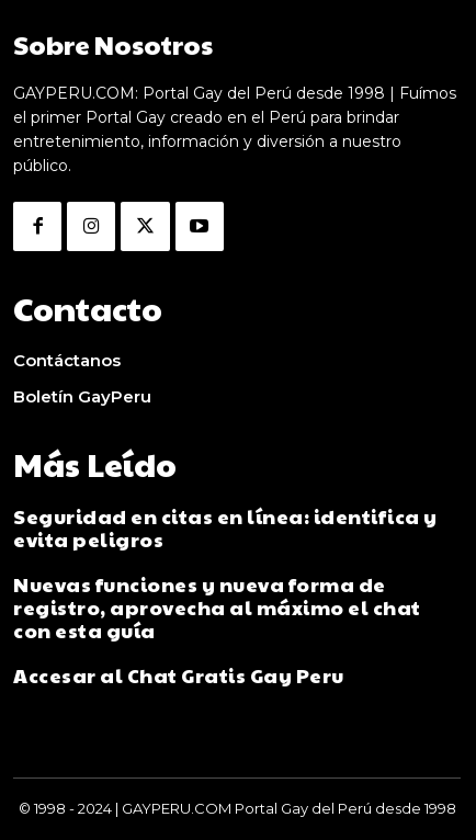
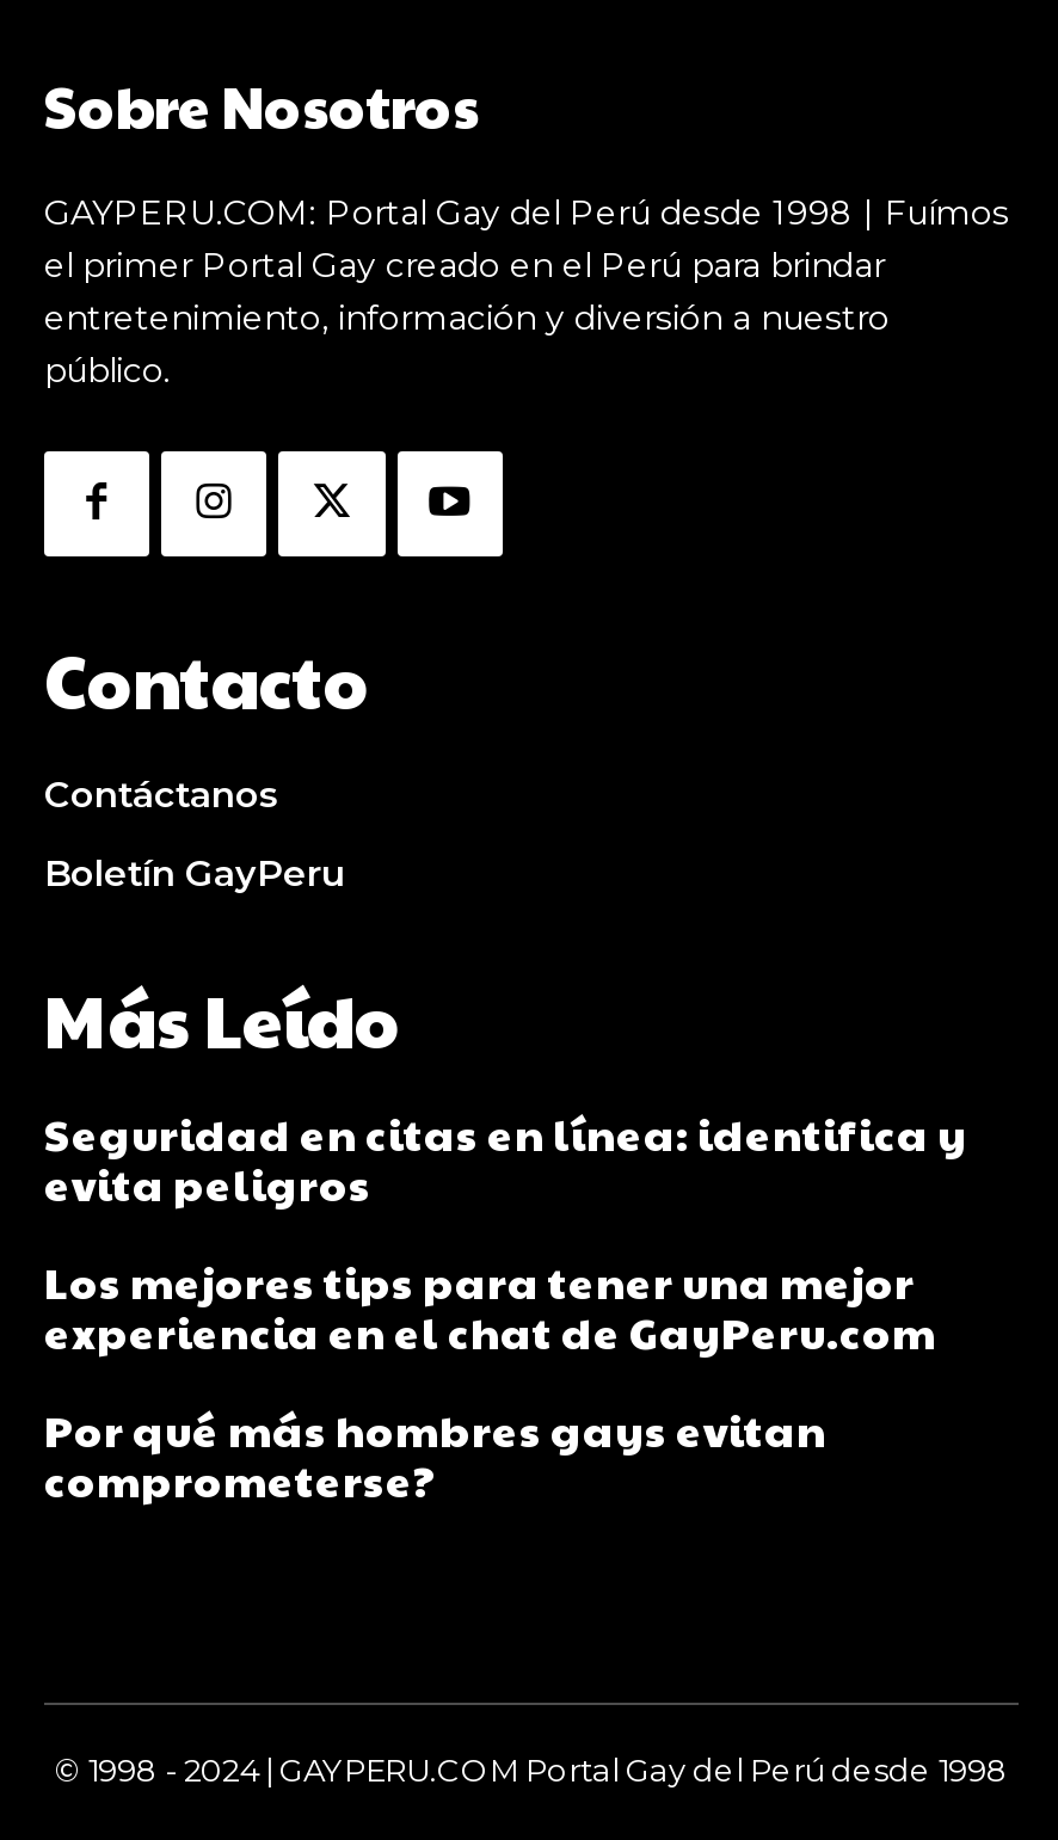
- Nuevas funciones y nueva forma de
- registro, aprovecha al máximo el chat
- con esta guía
+ Los mejores tips para tener una mejor
+ experiencia en el chat de GayPeru.com

- Accesar al Chat Gratis Gay Peru
+ Por qué más hombres gays evitan
+ comprometerse?
